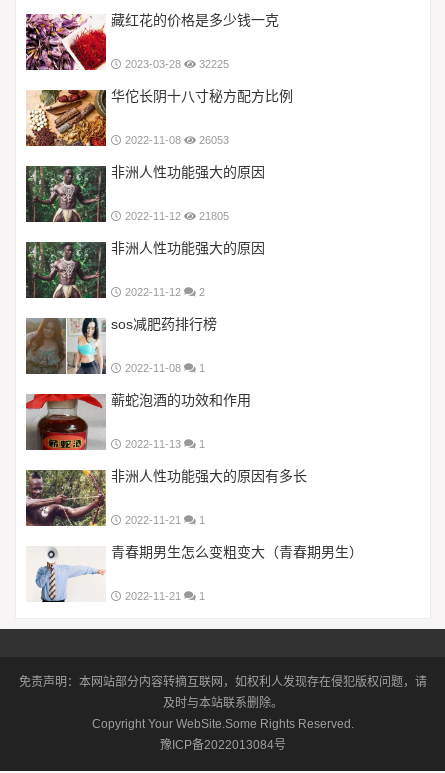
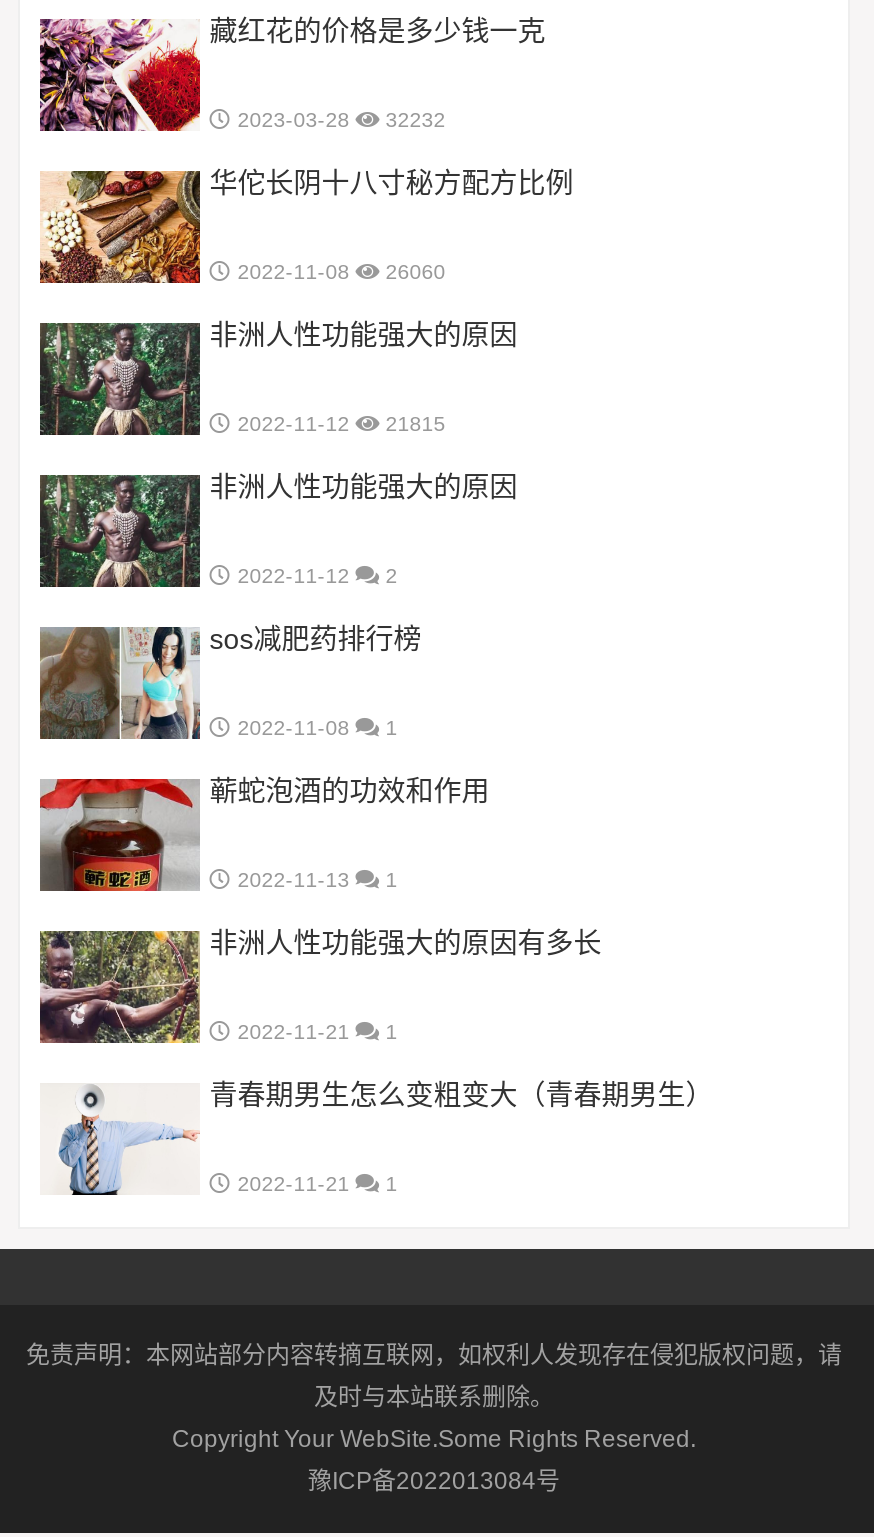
- 2023-03-28 32225
+ 2023-03-28 32232

- 2022-11-08 26053
+ 2022-11-08 26060

- 2022-11-12 21805
+ 2022-11-12 21815
